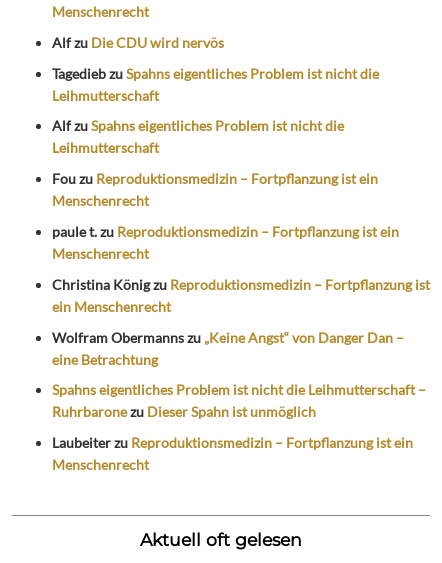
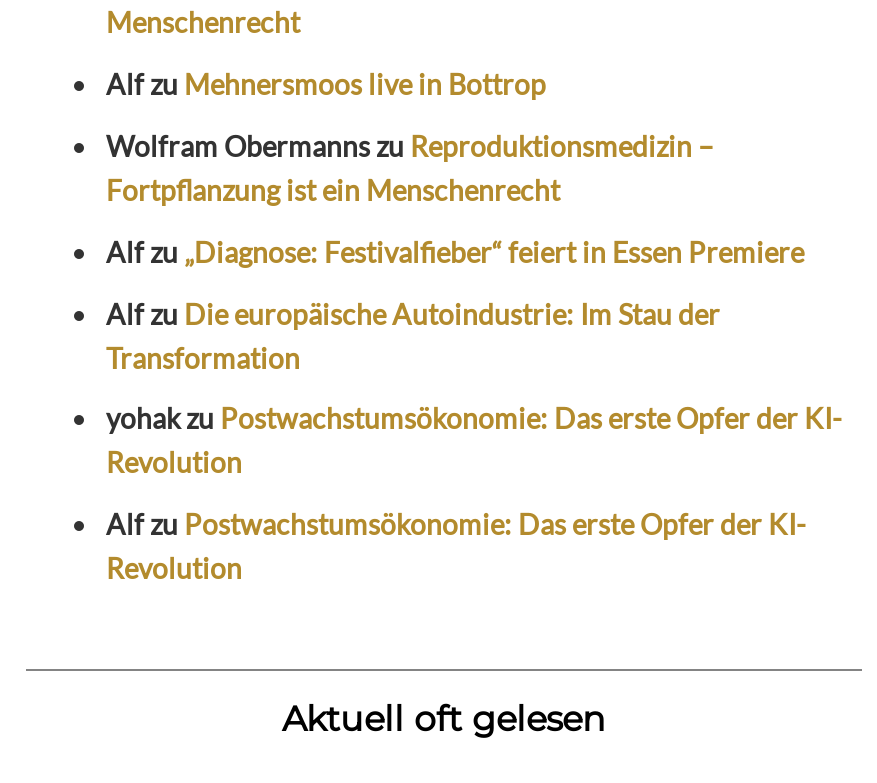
- Alf zu Die CDU wird nervös
- Tagedieb zu Spahns eigentliches Problem ist nicht die
- Leihmutterschaft
- Alf zu Spahns eigentliches Problem ist nicht die
- Leihmutterschaft
- Fou zu Reproduktionsmedizin – Fortpflanzung ist ein
- Menschenrecht
- paule t. zu Reproduktionsmedizin – Fortpflanzung ist ein
- Menschenrecht
- Christina König zu Reproduktionsmedizin – Fortpflanzung ist
- ein Menschenrecht
- Wolfram Obermanns zu „Keine Angst“ von Danger Dan –
- eine Betrachtung
- Spahns eigentliches Problem ist nicht die Leihmutterschaft –
- Ruhrbarone zu Dieser Spahn ist unmöglich
- Laubeiter zu Reproduktionsmedizin – Fortpflanzung ist ein
- Menschenrecht
+ Alf zu Mehnersmoos live in Bottrop
+ Wolfram Obermanns zu Reproduktionsmedizin –
+ Fortpflanzung ist ein Menschenrecht
+ Alf zu „Diagnose: Festivalfieber“ feiert in Essen Premiere
+ Alf zu Die europäische Autoindustrie: Im Stau der
+ Transformation
+ yohak zu Postwachstumsökonomie: Das erste Opfer der KI-
+ Revolution
+ Alf zu Postwachstumsökonomie: Das erste Opfer der KI-
+ Revolution
